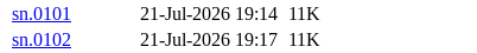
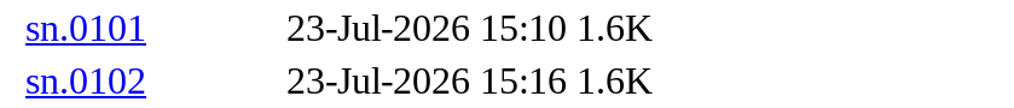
- 21-Jul-2026 19:14 11K
+ 23-Jul-2026 15:10 1.6K

- 21-Jul-2026 19:17 11K
+ 23-Jul-2026 15:16 1.6K
